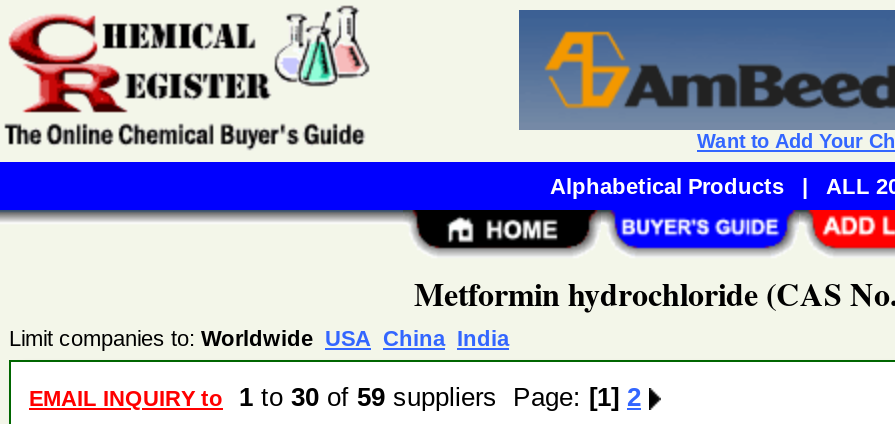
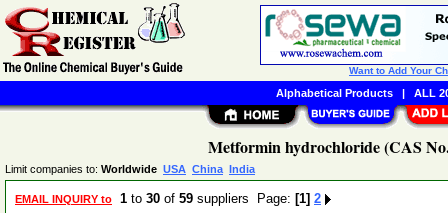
- [image]
+ [image]
